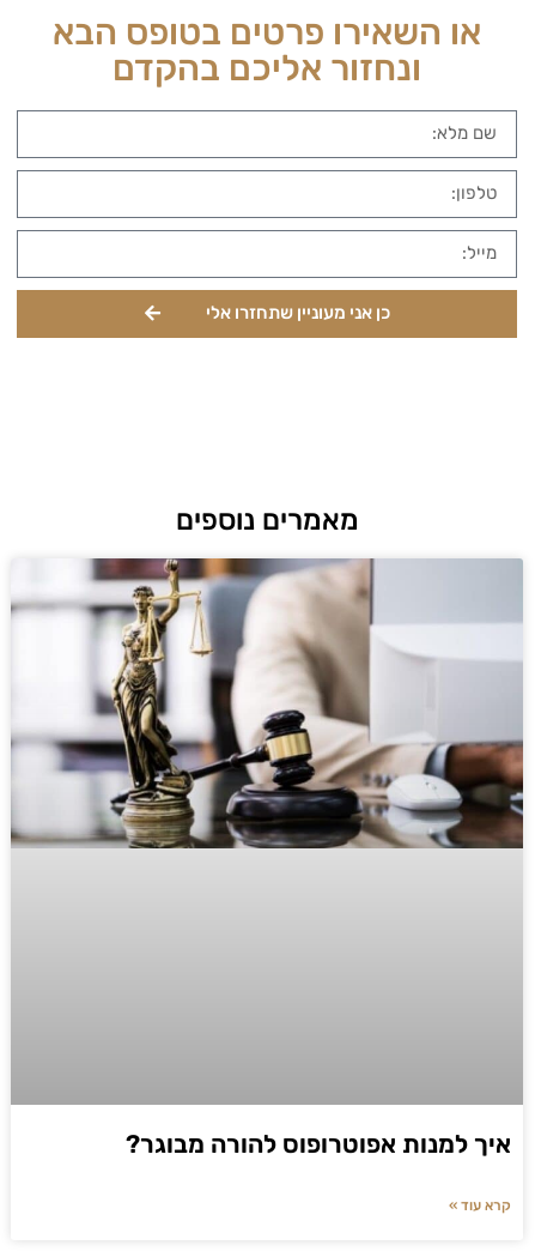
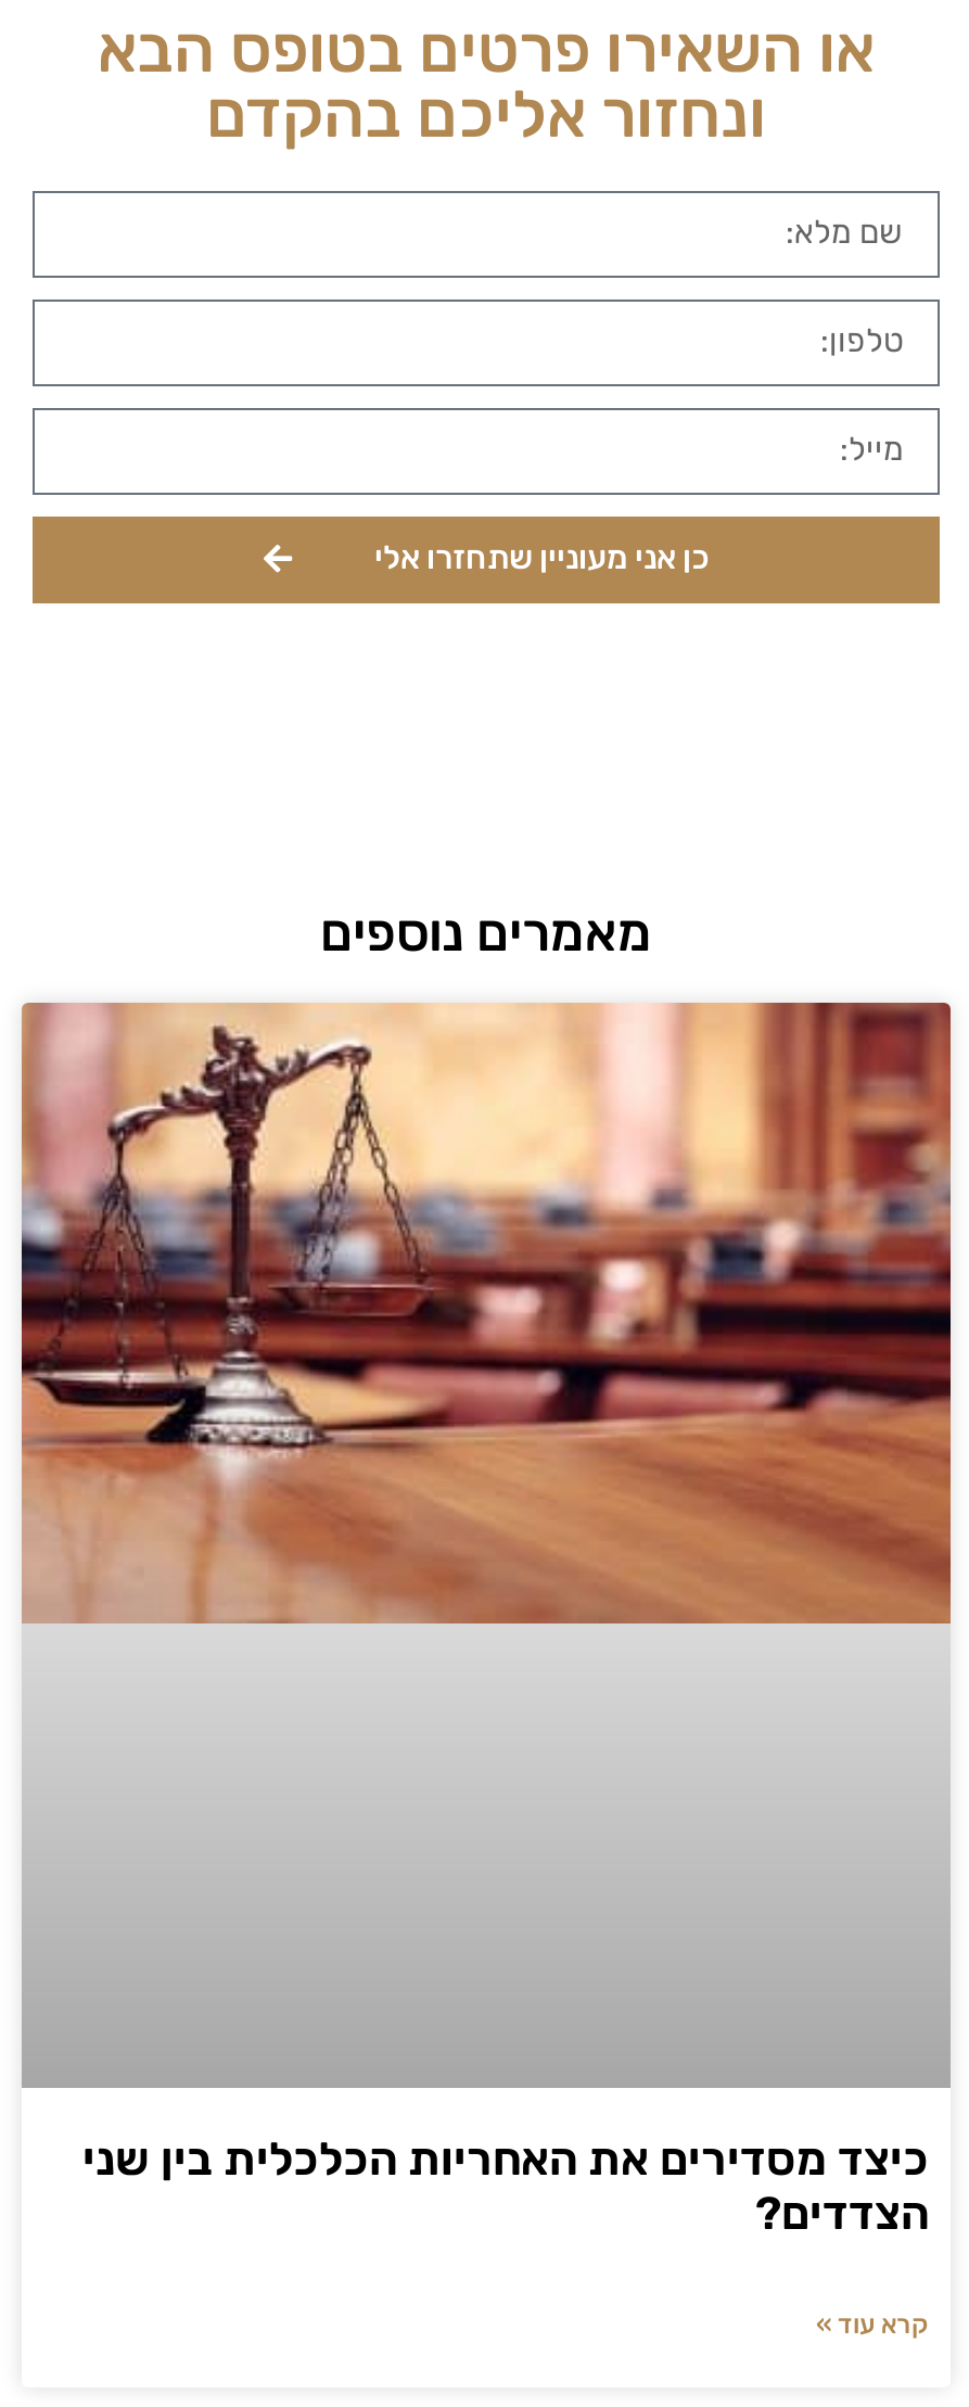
- [image]
+ [image]

- איך למנות אפוטרופוס להורה מבוגר?
+ כיצד מסדירים את האחריות הכלכלית בין שני
+ הצדדים?
